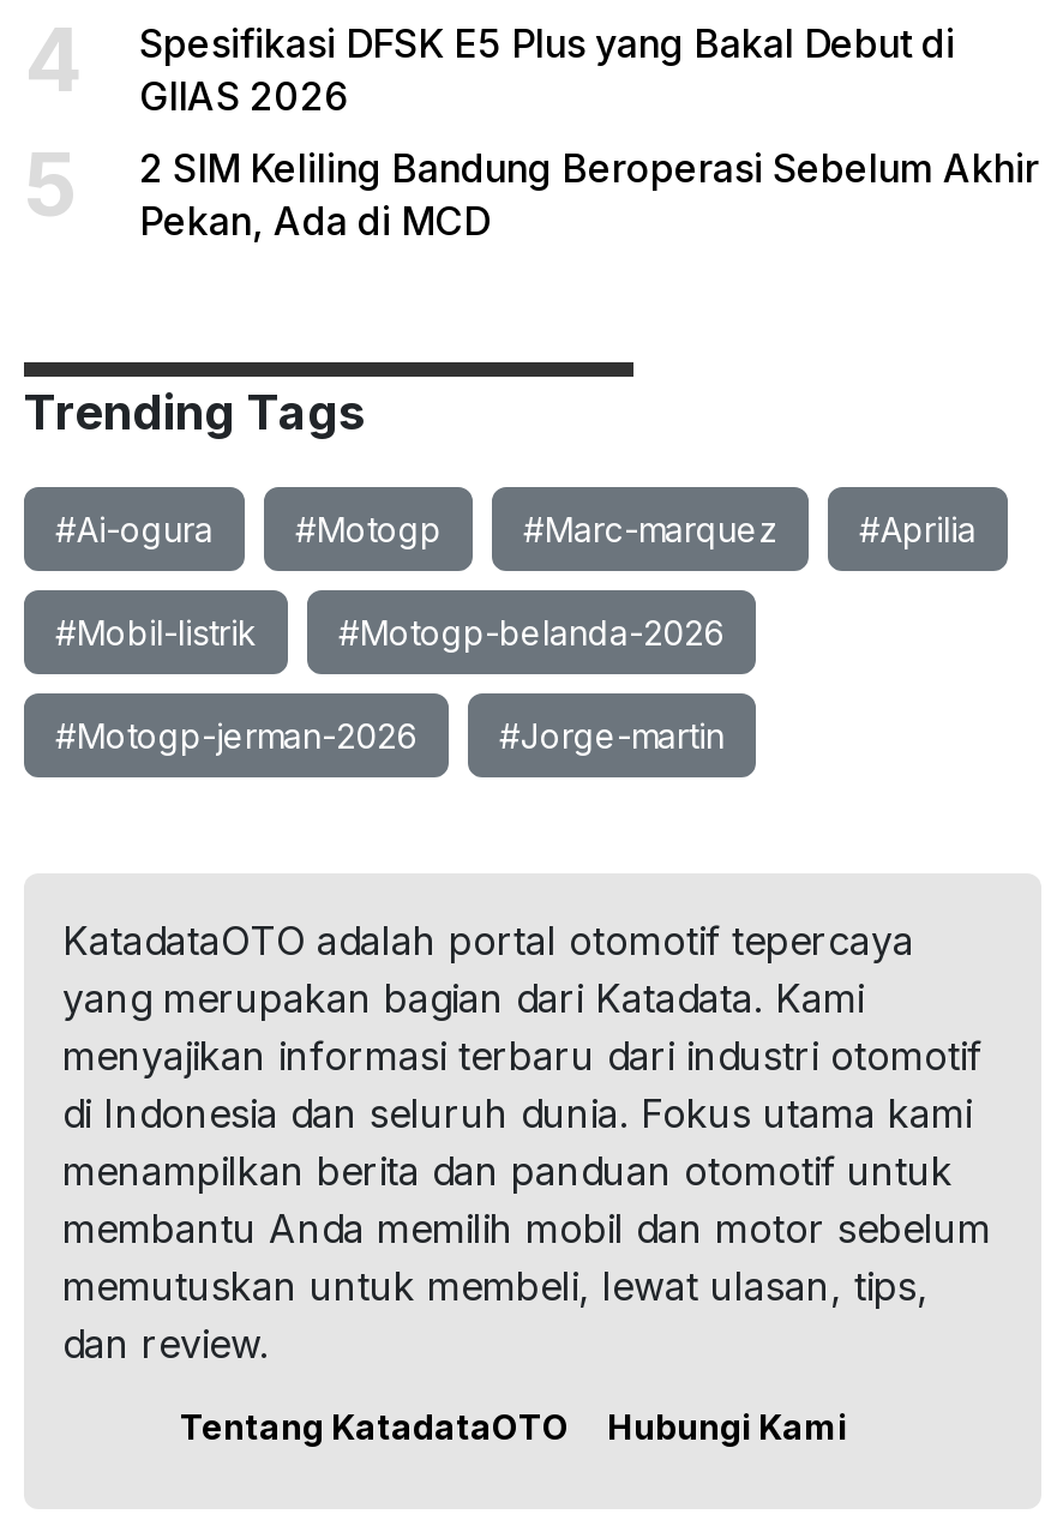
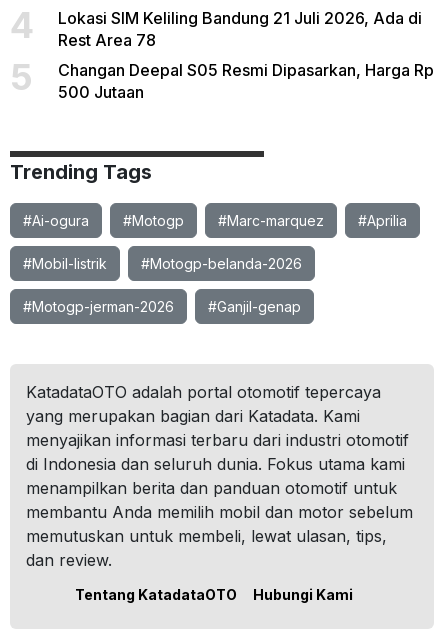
- Spesifikasi DFSK E5 Plus yang Bakal Debut di
- GIIAS 2026
+ Lokasi SIM Keliling Bandung 21 Juli 2026, Ada di
+ Rest Area 78

- 2 SIM Keliling Bandung Beroperasi Sebelum Akhir
- Pekan, Ada di MCD
+ Changan Deepal S05 Resmi Dipasarkan, Harga Rp
+ 500 Jutaan

- #Jorge-martin
+ #Ganjil-genap
